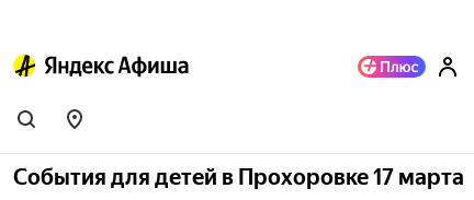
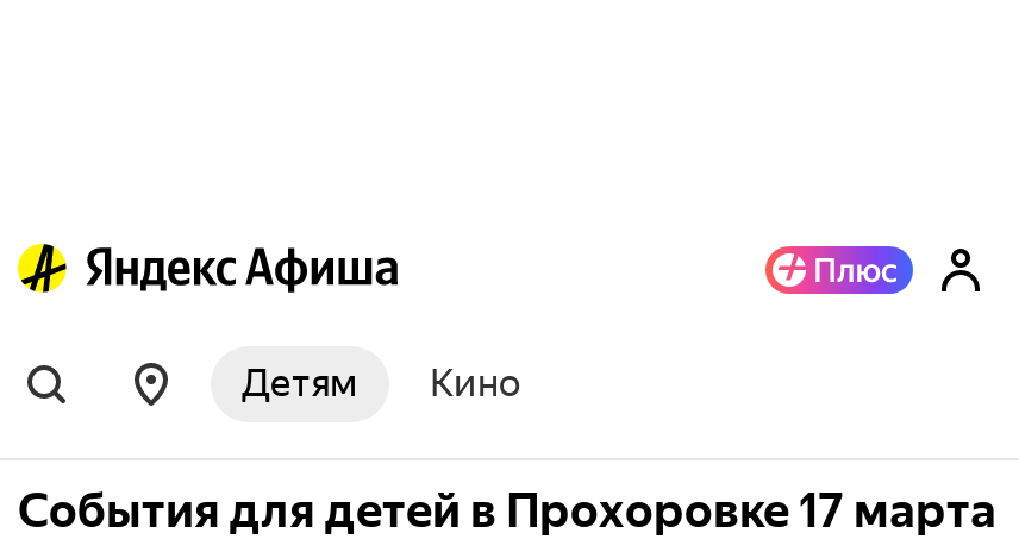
+ Детям
+ Кино
